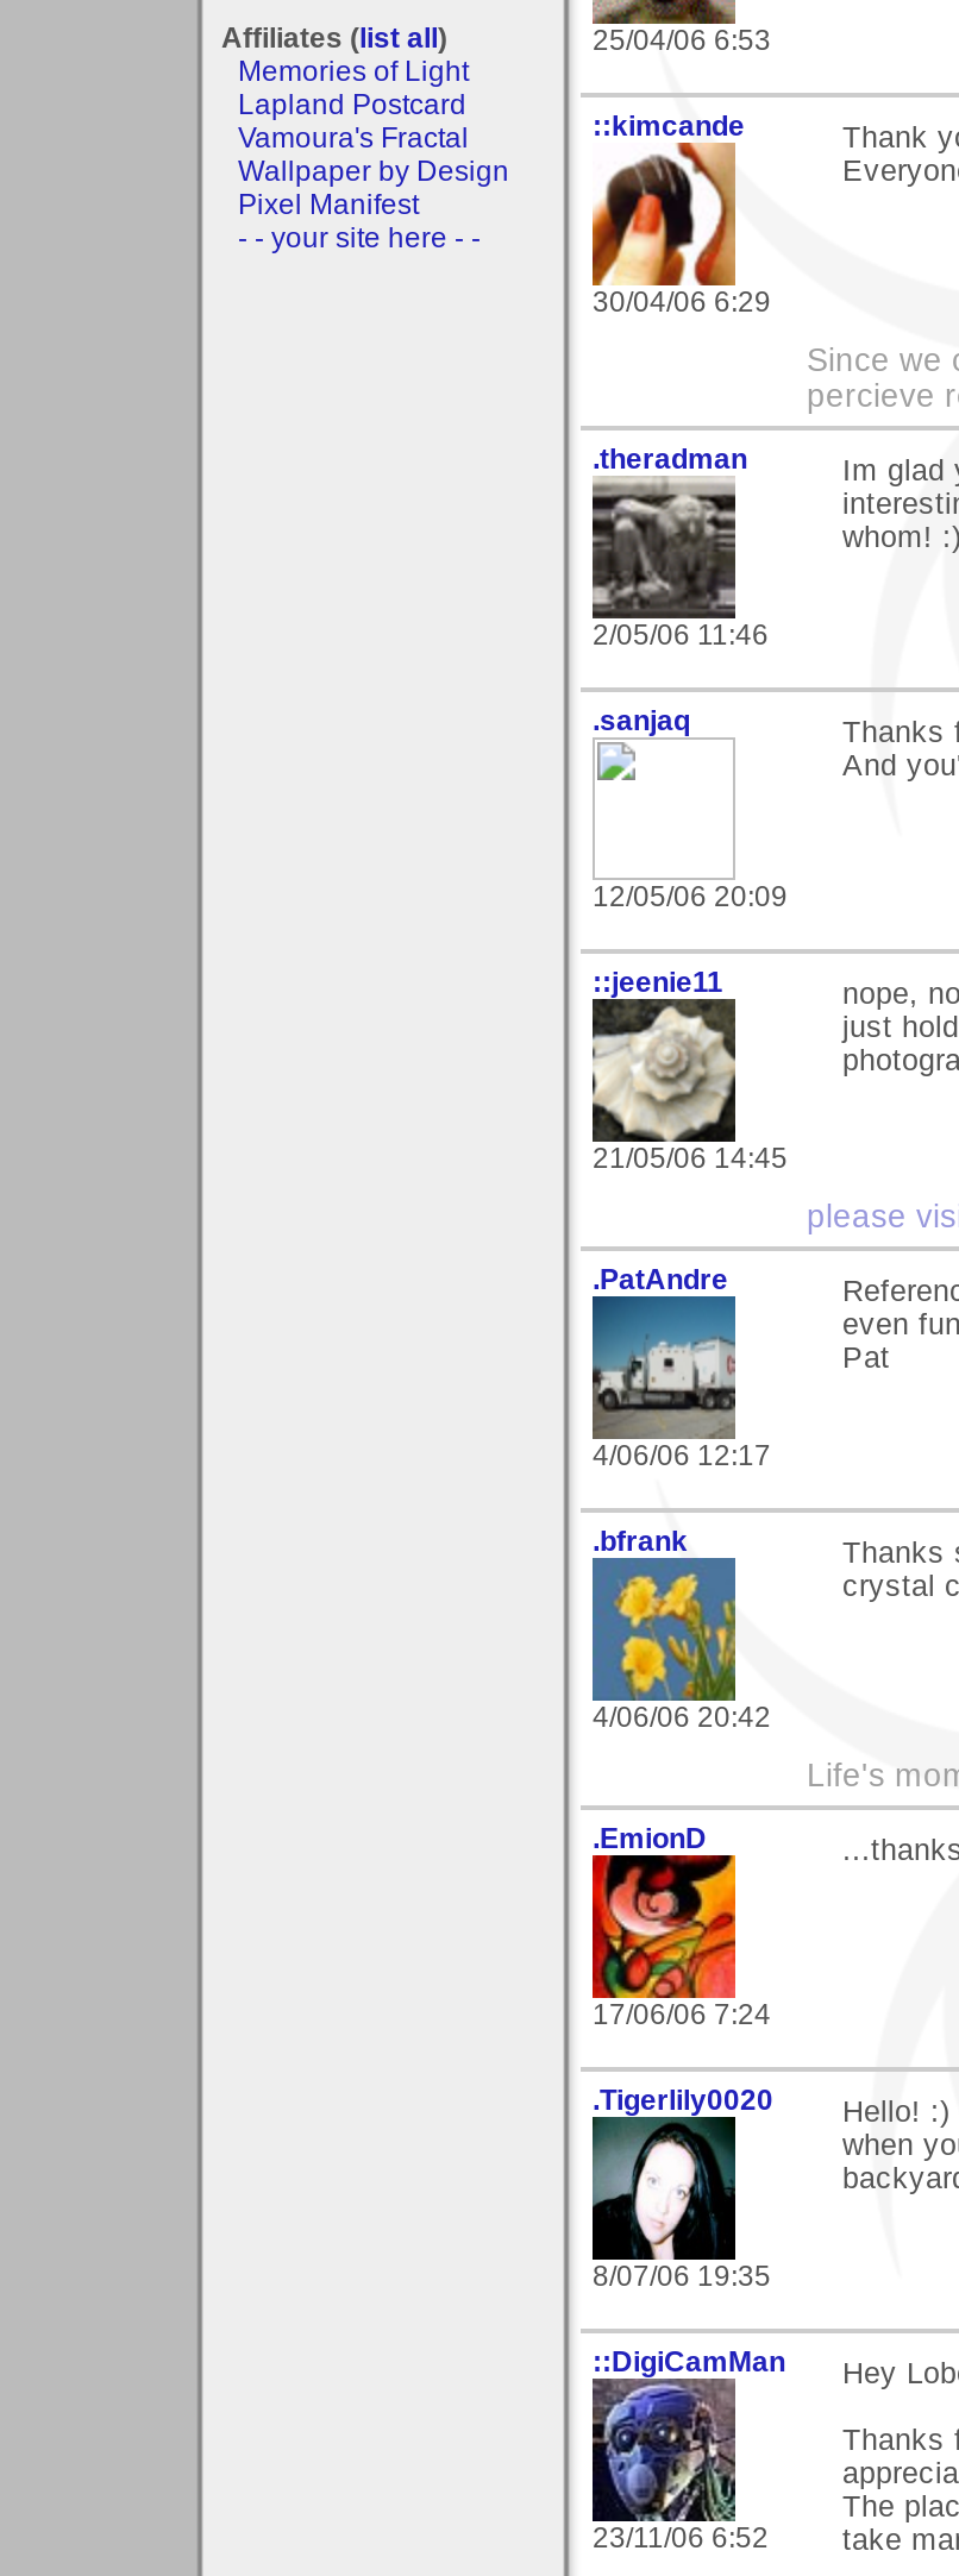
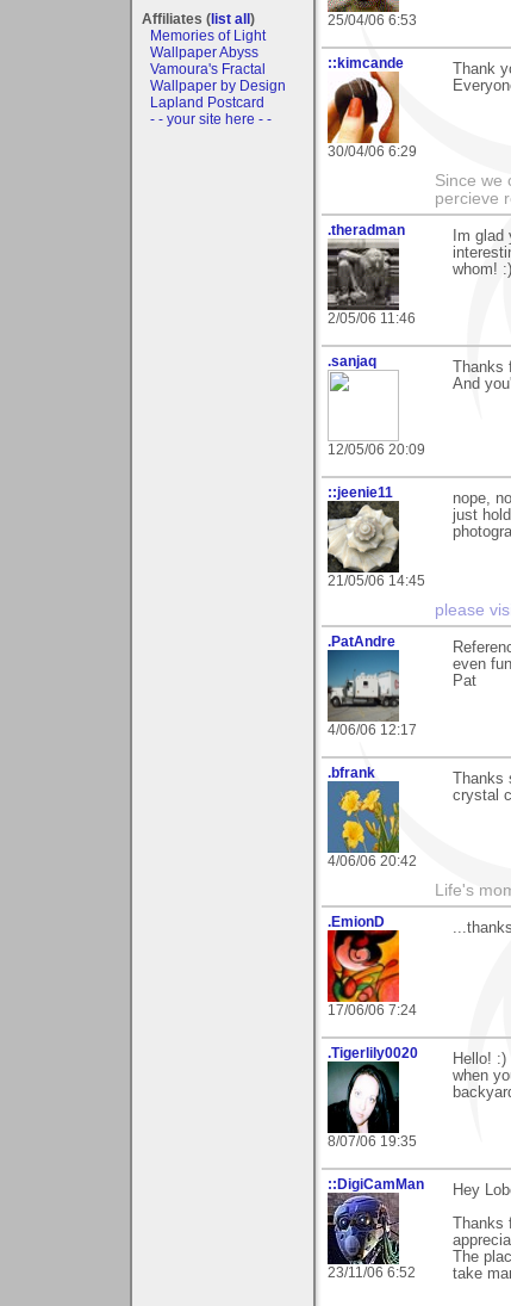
moved down: Lapland Postcard

+ Wallpaper Abyss

- Pixel Manifest
